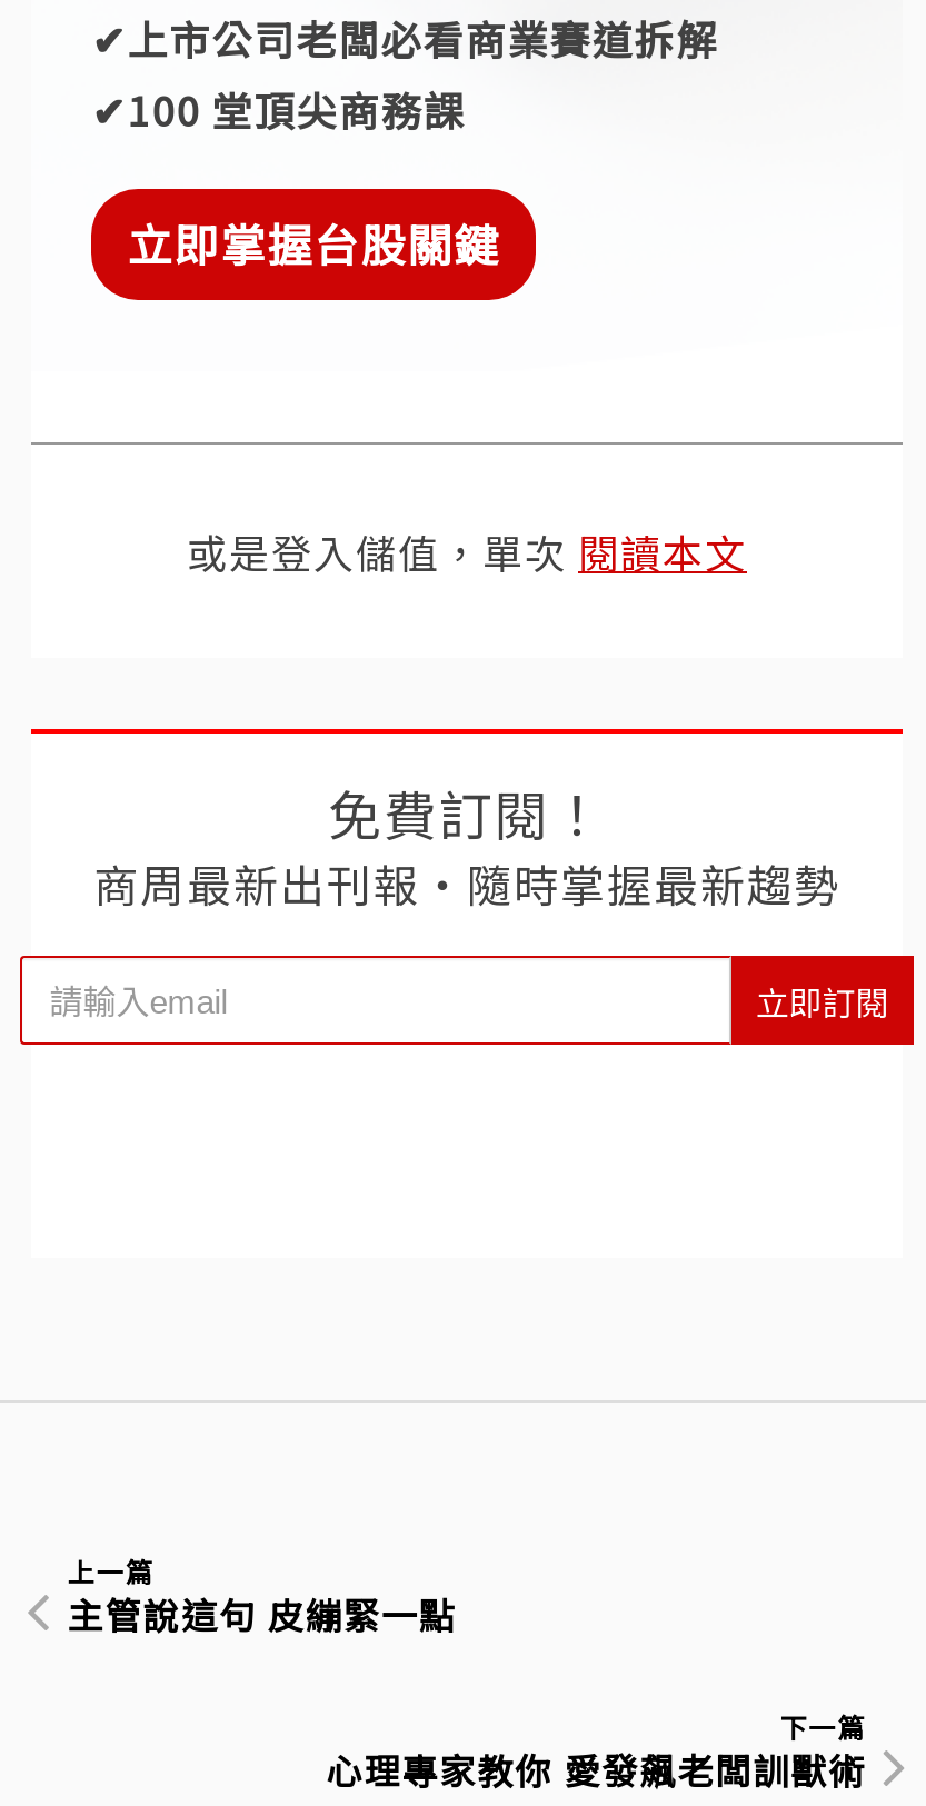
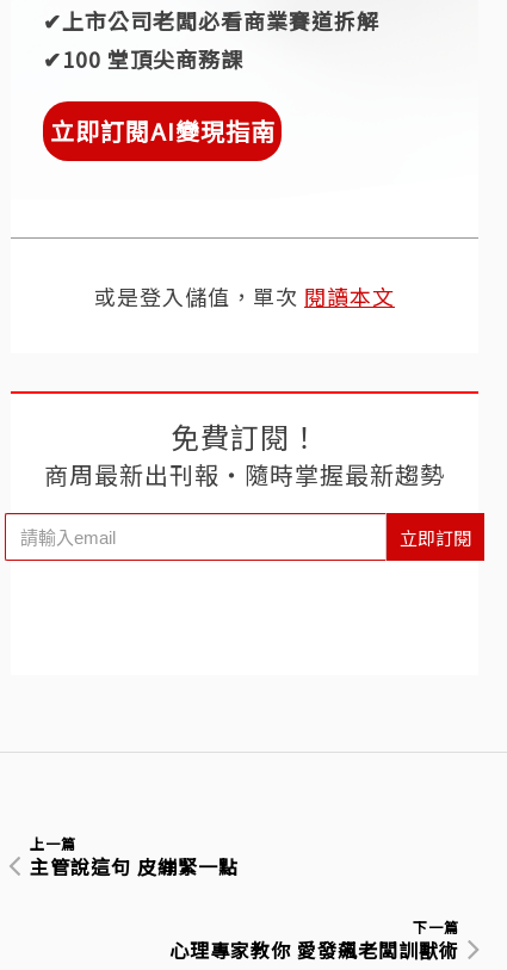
- 立即掌握台股關鍵
+ 立即訂閱AI變現指南
